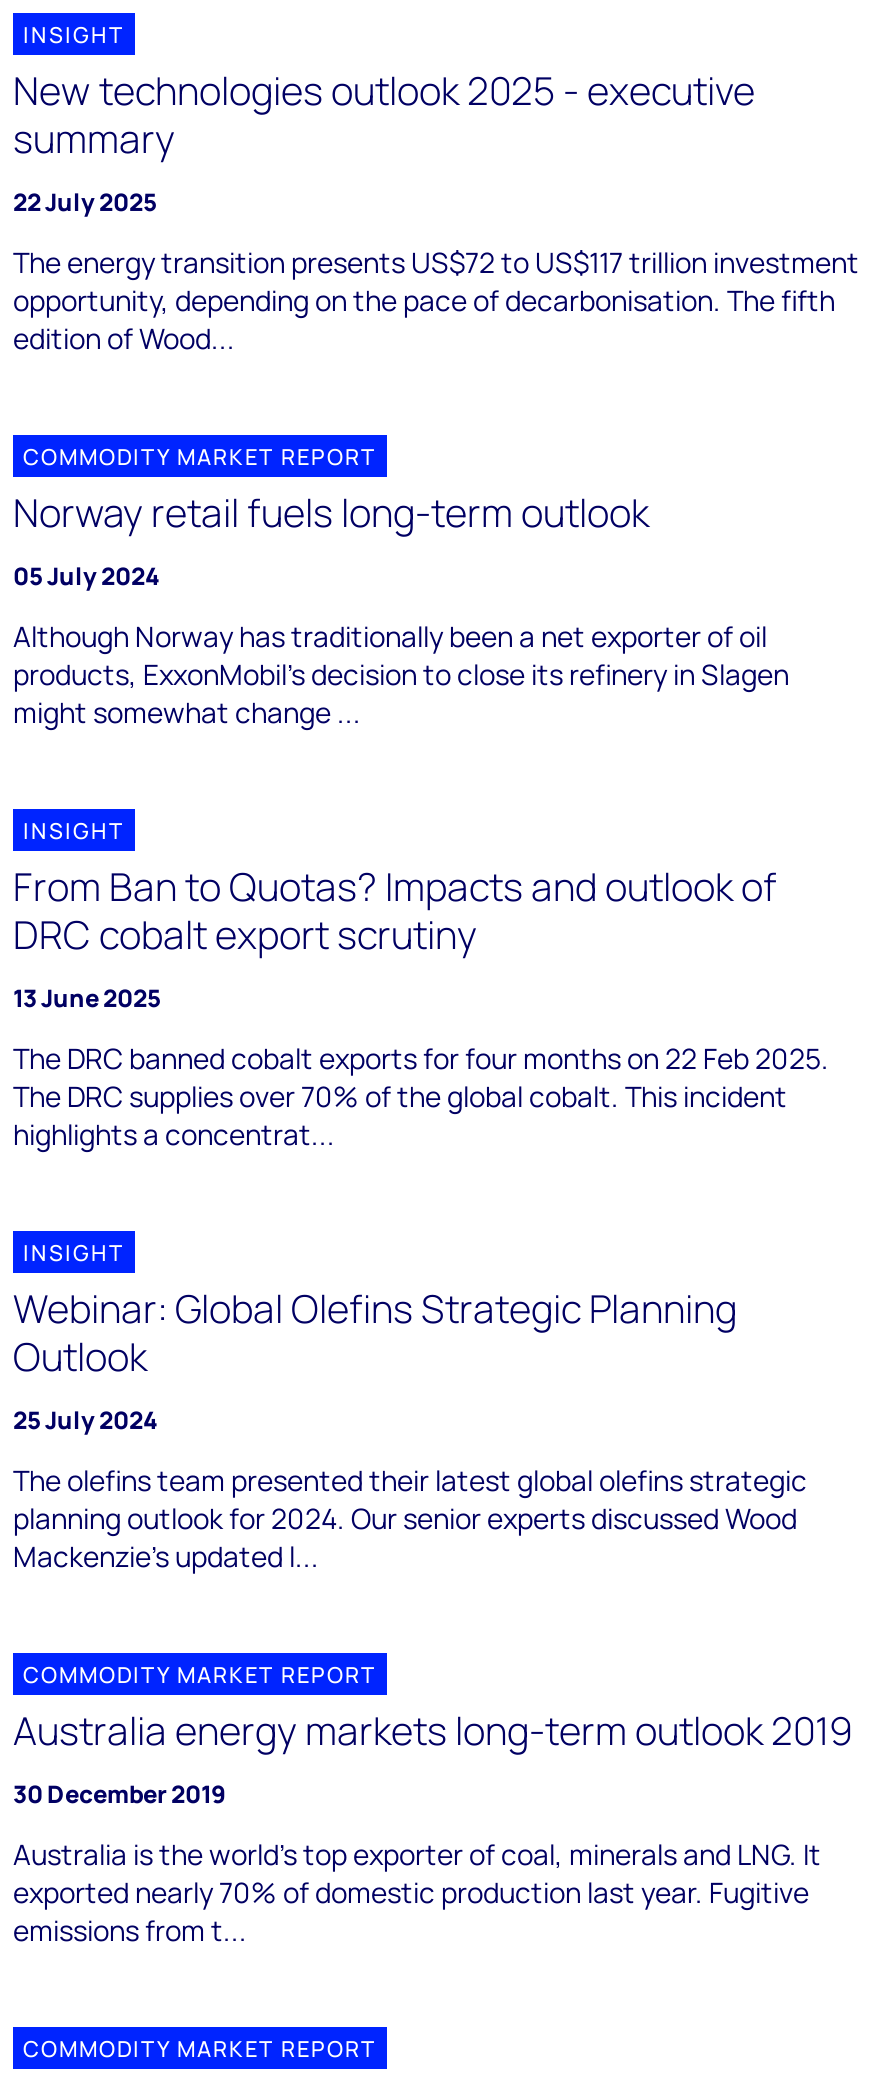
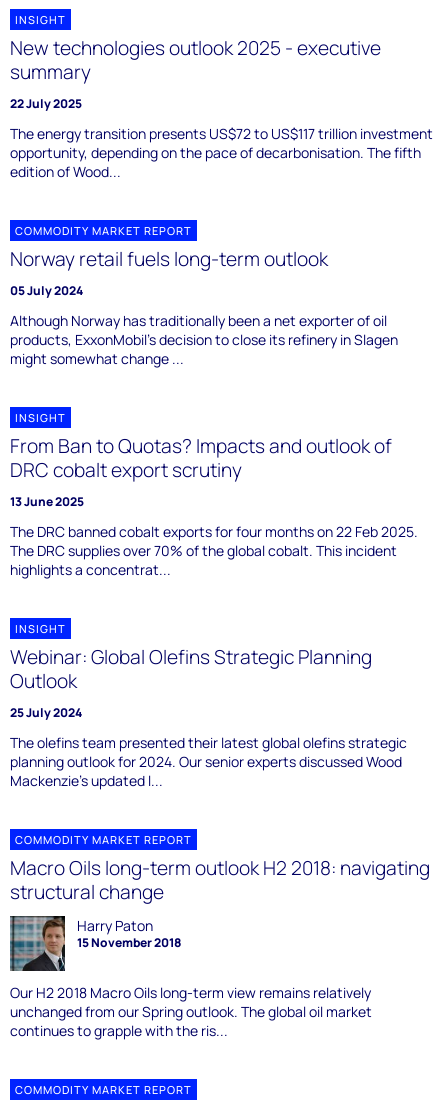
- Australia energy markets long-term outlook 2019
- 30 December 2019
+ Macro Oils long-term outlook H2 2018: navigating
+ structural change
+ Harry Paton
+ 15 November 2018

- Australia is the world’s top exporter of coal, minerals and LNG. It
- exported nearly 70% of domestic production last year. Fugitive
- emissions from t...
+ Our H2 2018 Macro Oils long-term view remains relatively
+ unchanged from our Spring outlook. The global oil market
+ continues to grapple with the ris...
